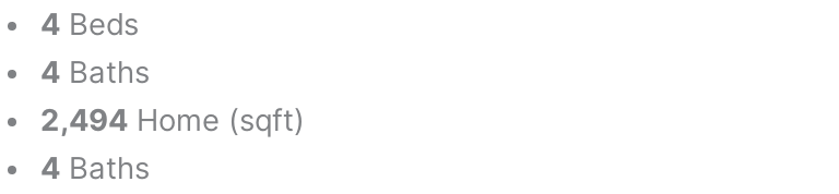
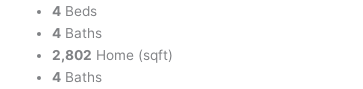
- 2,494 Home (sqft)
+ 2,802 Home (sqft)
